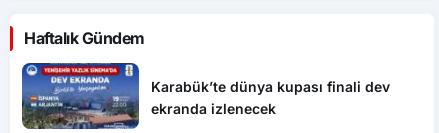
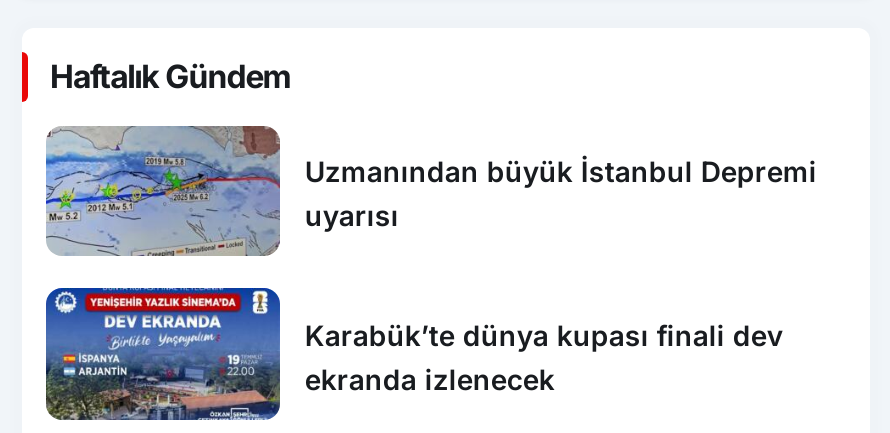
+ [image]
+ Uzmanından büyük İstanbul Depremi
+ uyarısı
